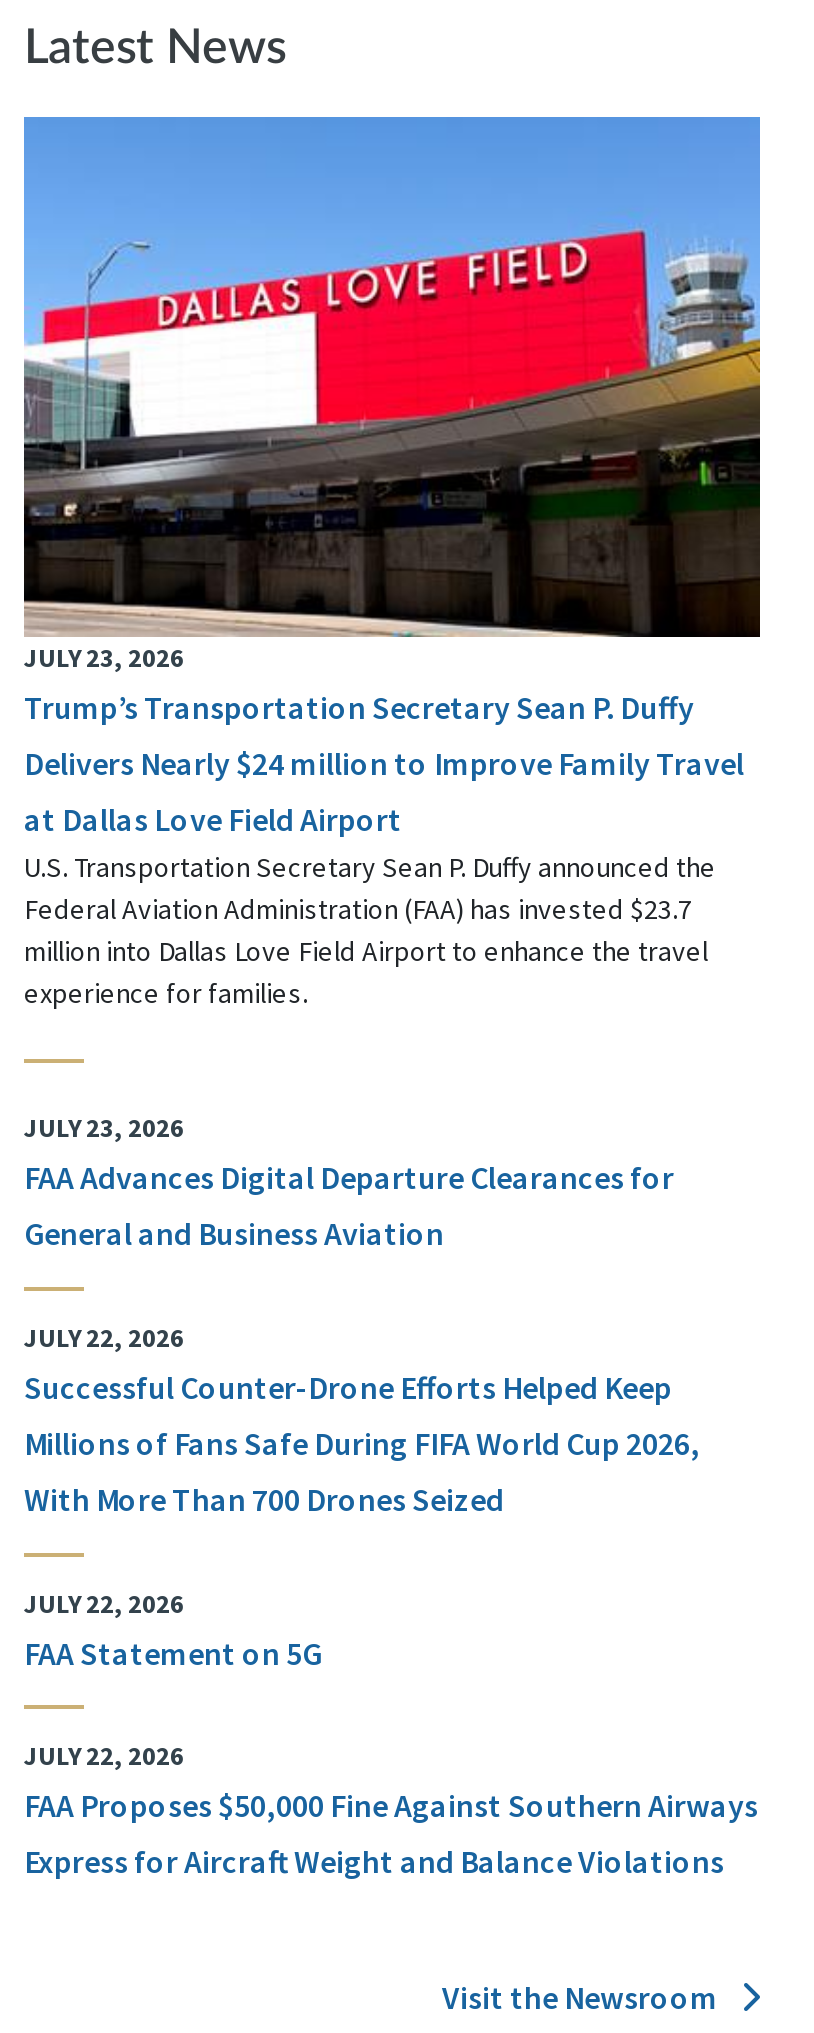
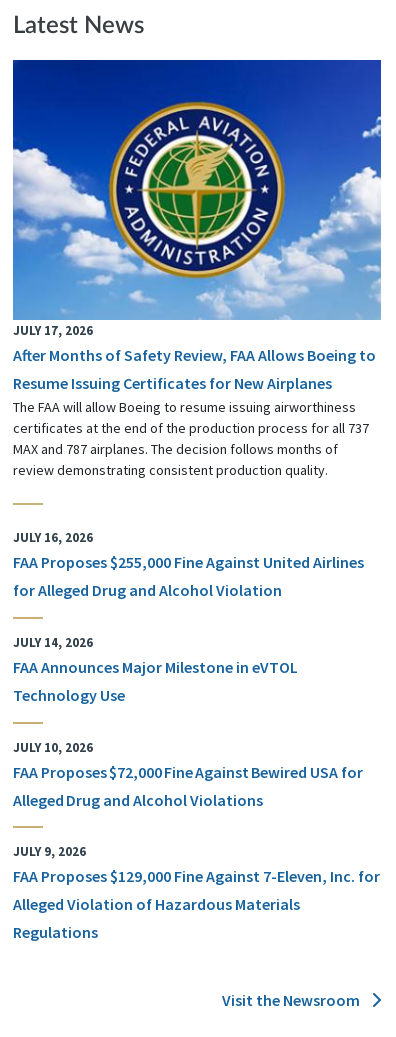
- [image]
- JULY 23, 2026
- Trump’s Transportation Secretary Sean P. Duffy
- Delivers Nearly $24 million to Improve Family Travel
- at Dallas Love Field Airport
- U.S. Transportation Secretary Sean P. Duffy announced the
- Federal Aviation Administration (FAA) has invested $23.7
- million into Dallas Love Field Airport to enhance the travel
- experience for families.
+ [image]
+ JULY 17, 2026
+ After Months of Safety Review, FAA Allows Boeing to
+ Resume Issuing Certificates for New Airplanes
+ The FAA will allow Boeing to resume issuing airworthiness
+ certificates at the end of the production process for all 737
+ MAX and 787 airplanes. The decision follows months of
+ review demonstrating consistent production quality.

- JULY 23, 2026
- FAA Advances Digital Departure Clearances for
- General and Business Aviation
+ JULY 16, 2026
+ FAA Proposes $255,000 Fine Against United Airlines
+ for Alleged Drug and Alcohol Violation

- JULY 22, 2026
- Successful Counter-Drone Efforts Helped Keep
- Millions of Fans Safe During FIFA World Cup 2026,
- With More Than 700 Drones Seized
+ JULY 14, 2026
+ FAA Announces Major Milestone in eVTOL
+ Technology Use

- JULY 22, 2026
- FAA Statement on 5G
+ JULY 10, 2026
+ FAA Proposes $72,000 Fine Against Bewired USA for
+ Alleged Drug and Alcohol Violations

- JULY 22, 2026
- FAA Proposes $50,000 Fine Against Southern Airways
- Express for Aircraft Weight and Balance Violations
+ JULY 9, 2026
+ FAA Proposes $129,000 Fine Against 7-Eleven, Inc. for
+ Alleged Violation of Hazardous Materials
+ Regulations
